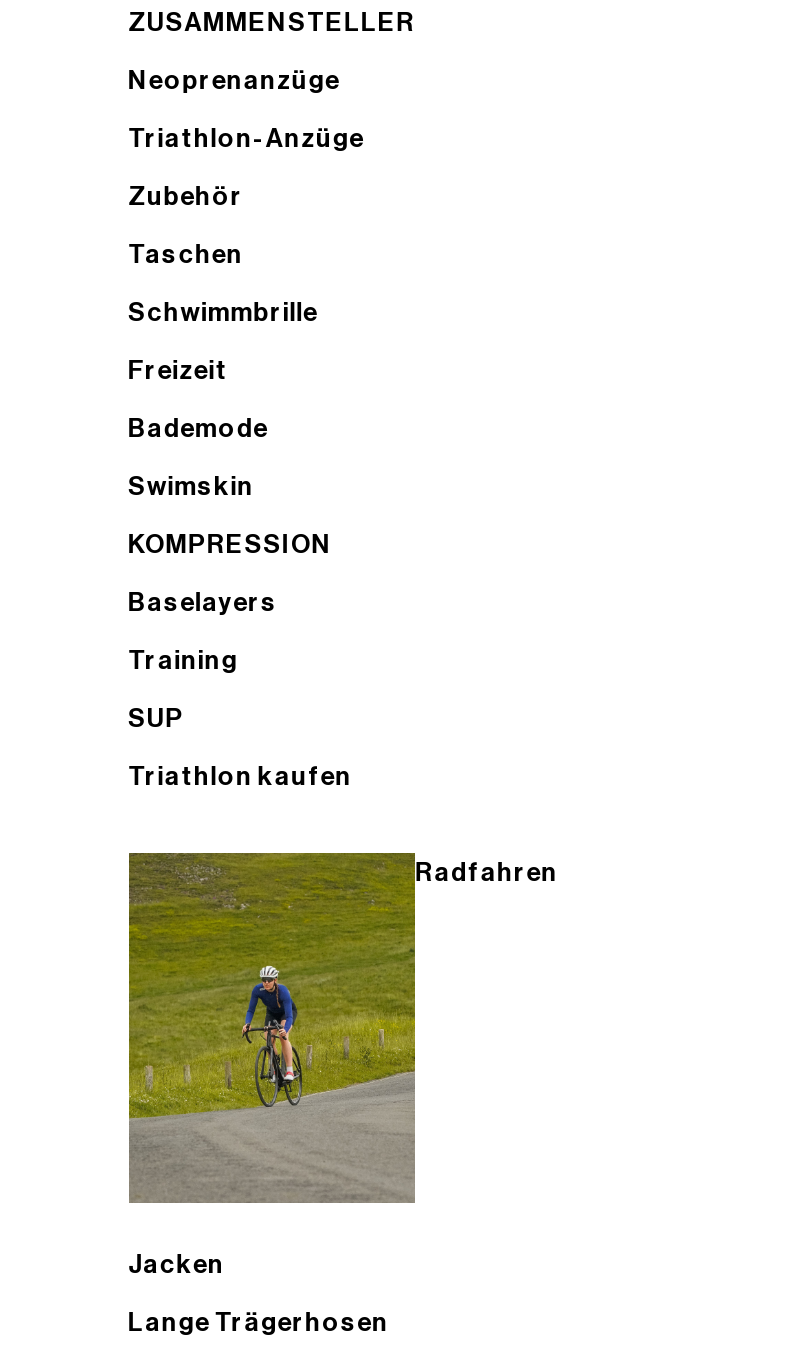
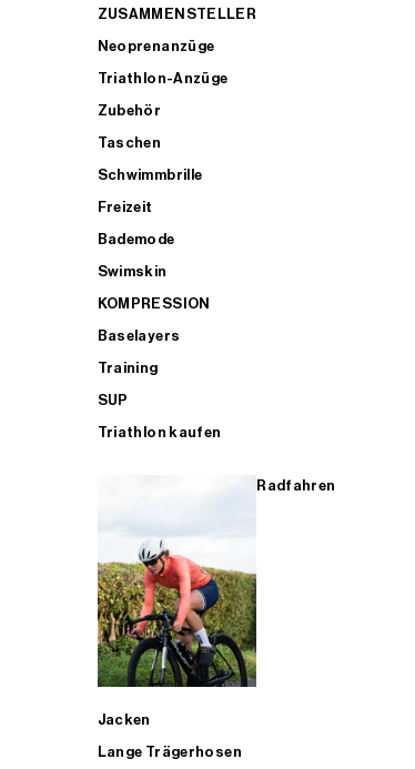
- [image]
+ [image]
